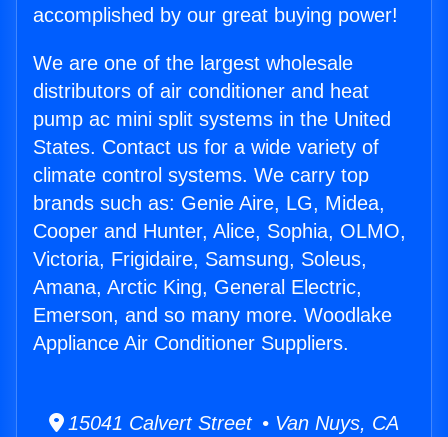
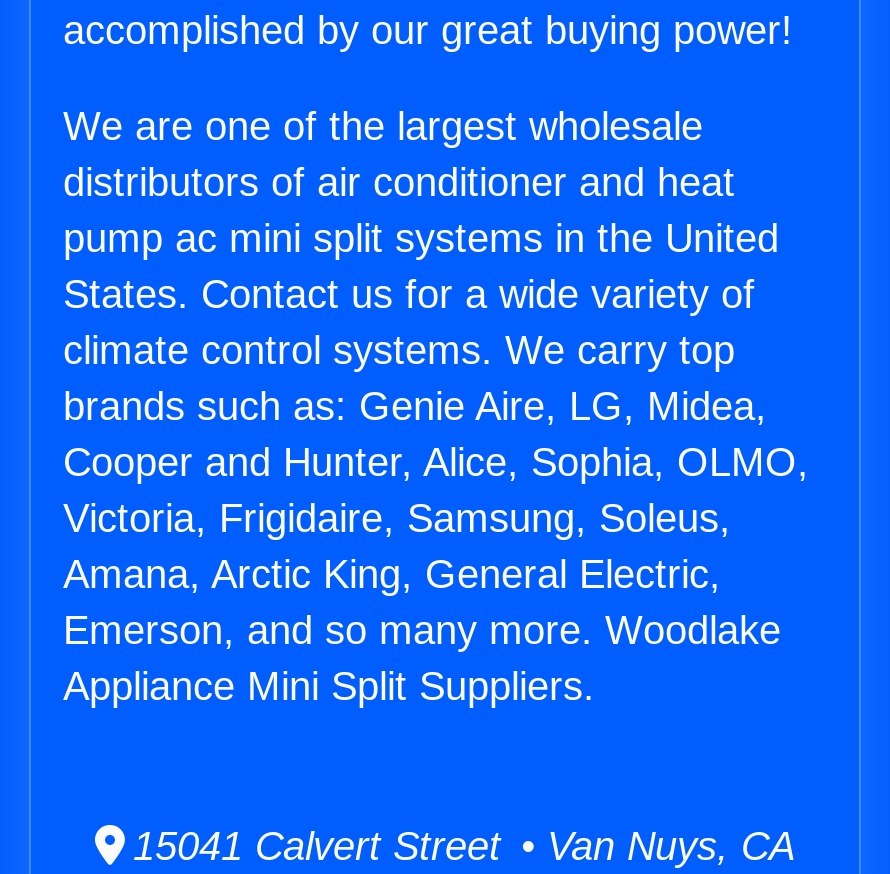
- Appliance Air Conditioner Suppliers.
+ Appliance Mini Split Suppliers.
